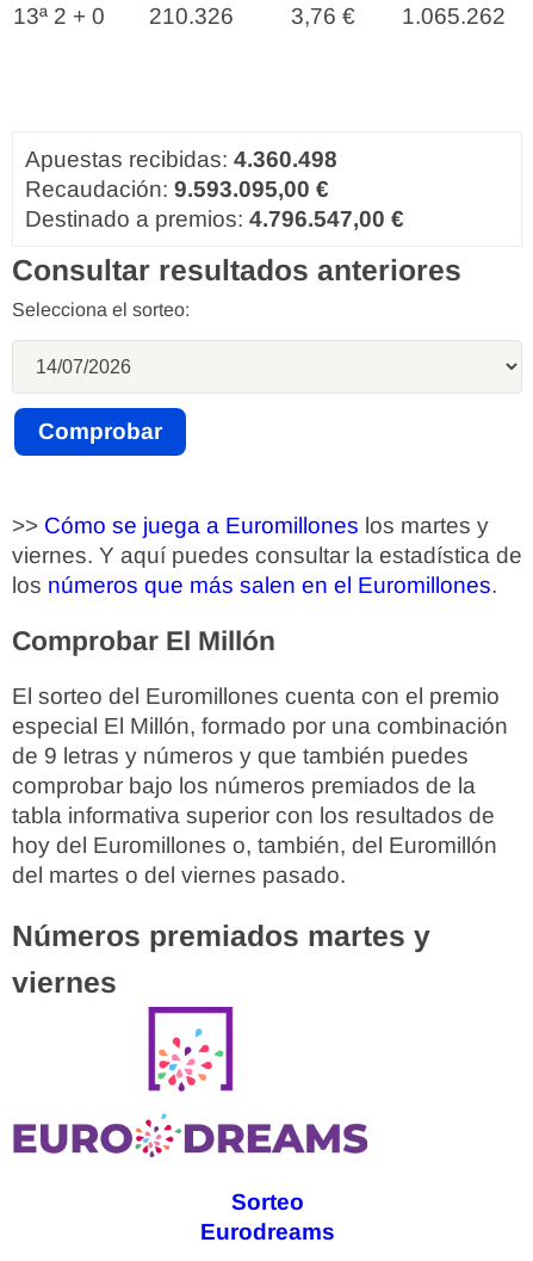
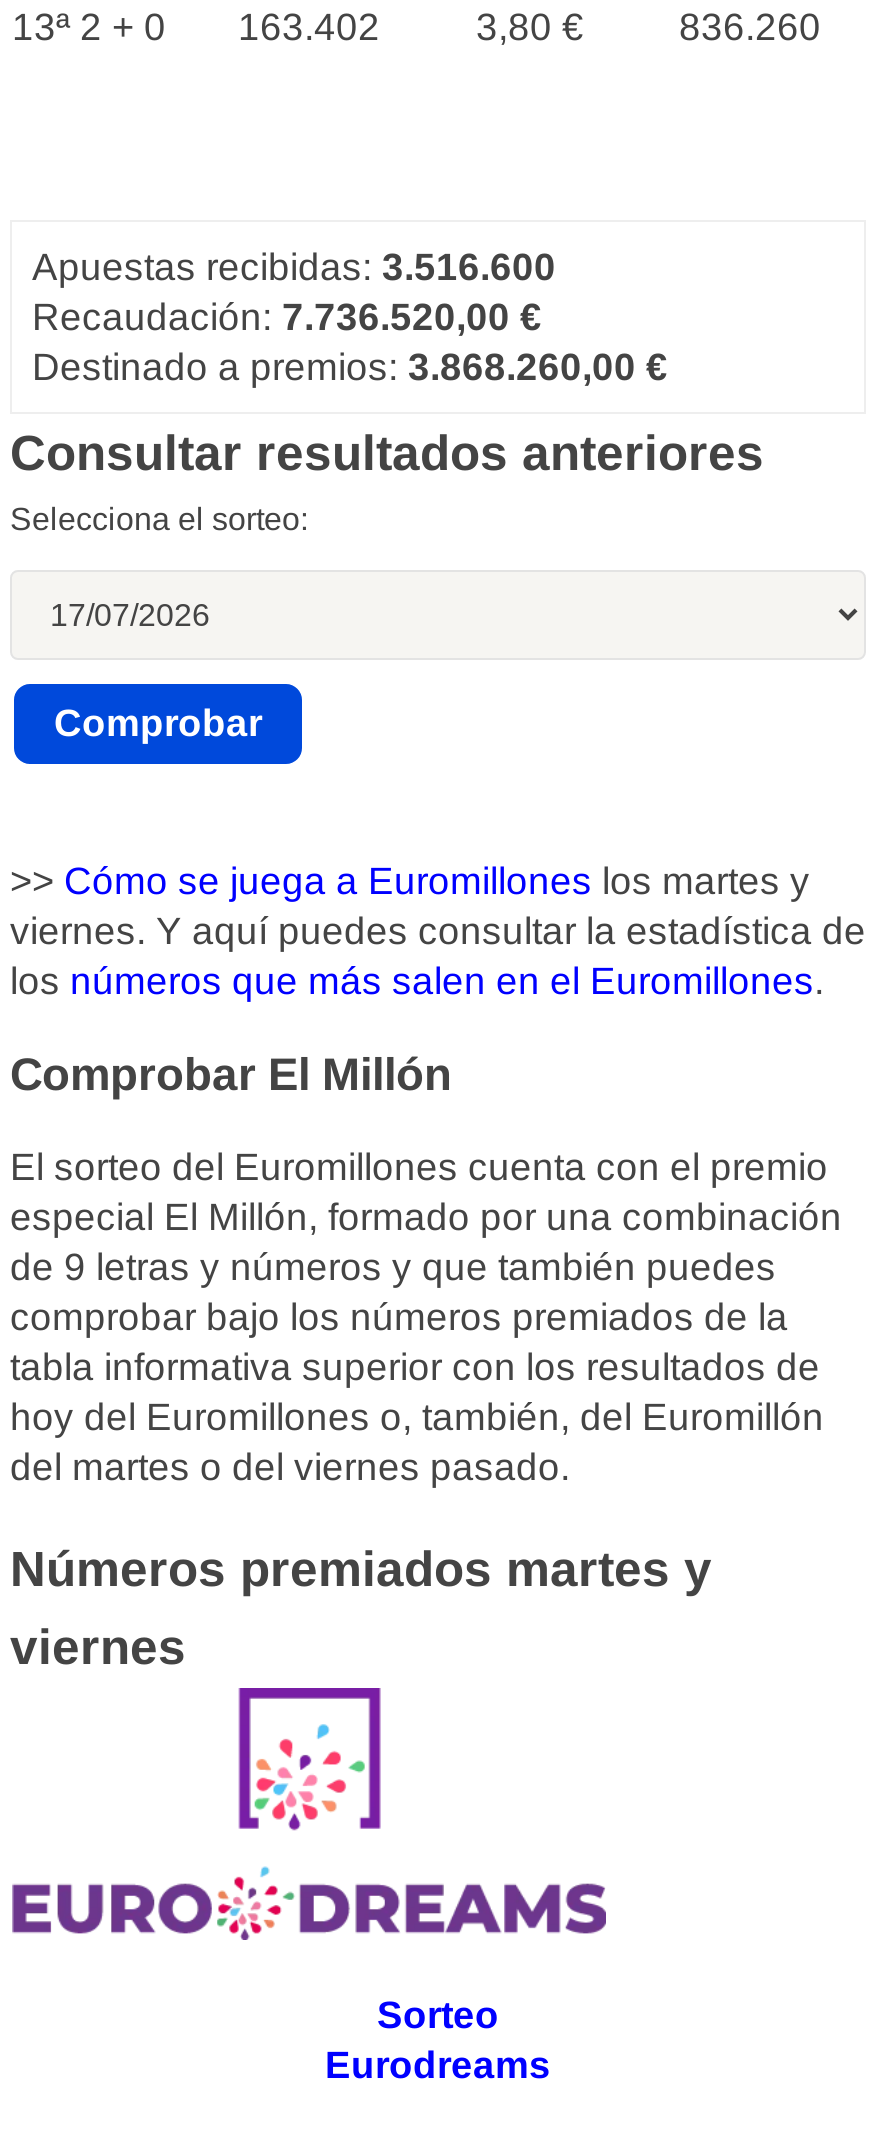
- 13ª 2 + 0 210.326
+ 13ª 2 + 0 163.402

- 3,76 €
+ 3,80 €

- 1.065.262
+ 836.260

- Apuestas recibidas: 4.360.498
+ Apuestas recibidas: 3.516.600

- Recaudación: 9.593.095,00 €
+ Recaudación: 7.736.520,00 €

- Destinado a premios: 4.796.547,00 €
+ Destinado a premios: 3.868.260,00 €
